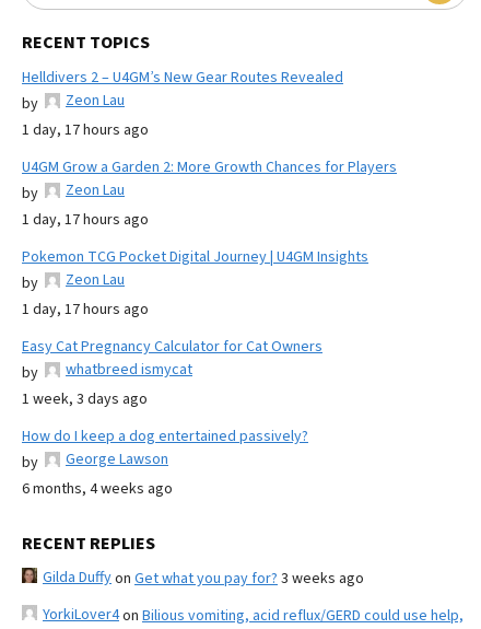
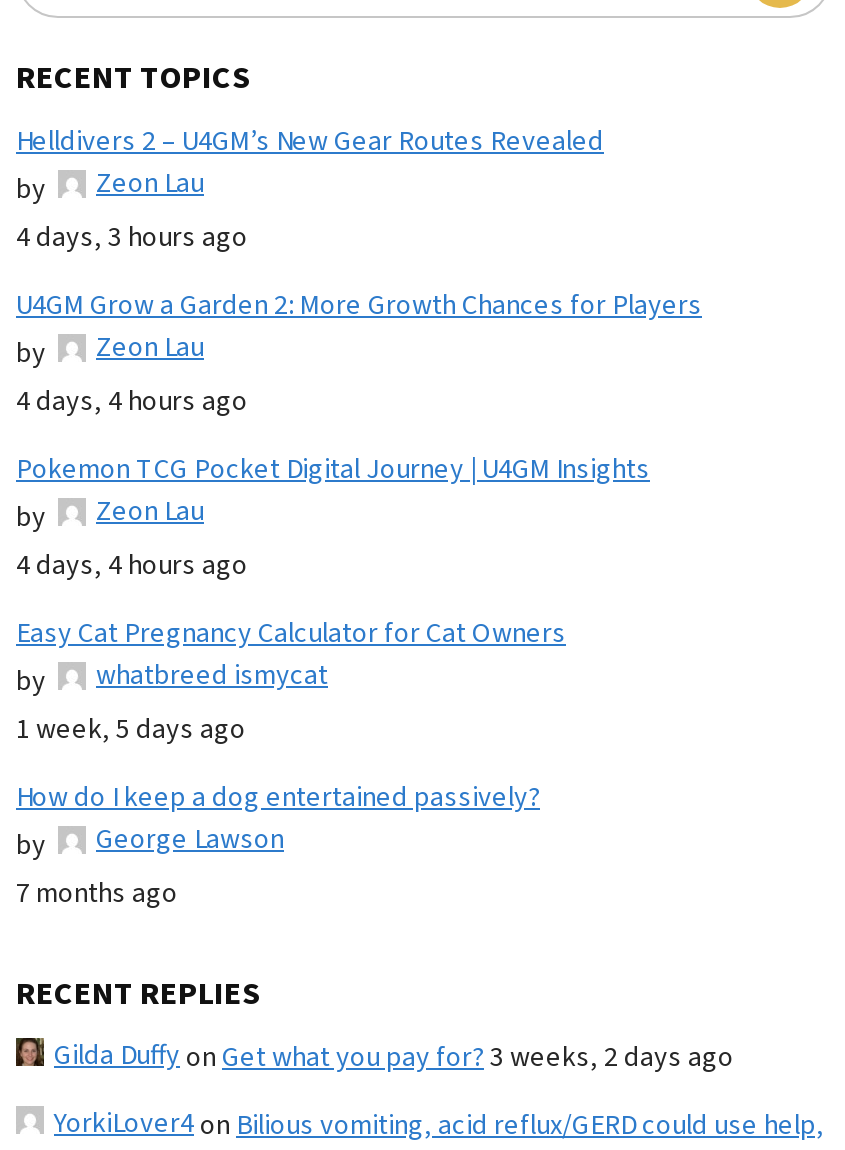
- 1 day, 17 hours ago
+ 4 days, 3 hours ago

- 1 day, 17 hours ago
+ 4 days, 4 hours ago

- 1 day, 17 hours ago
+ 4 days, 4 hours ago

- 1 week, 3 days ago
+ 1 week, 5 days ago

- 6 months, 4 weeks ago
+ 7 months ago

- Gilda Duffyon Get what you pay for? 3 weeks ago
+ Gilda Duffyon Get what you pay for? 3 weeks, 2 days ago
